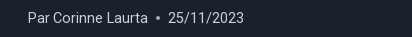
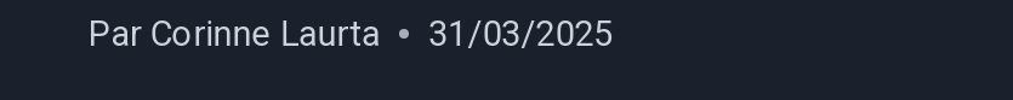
- Par Corinne Laurta 25/11/2023
+ Par Corinne Laurta 31/03/2025
